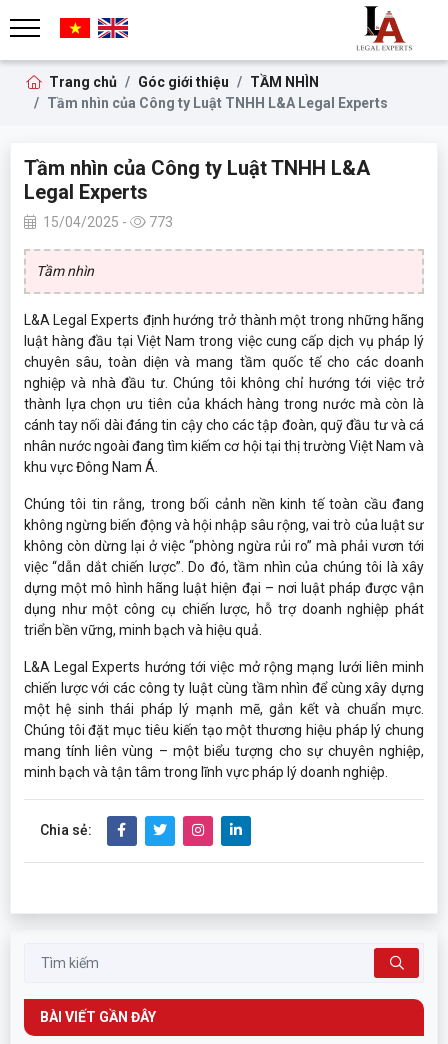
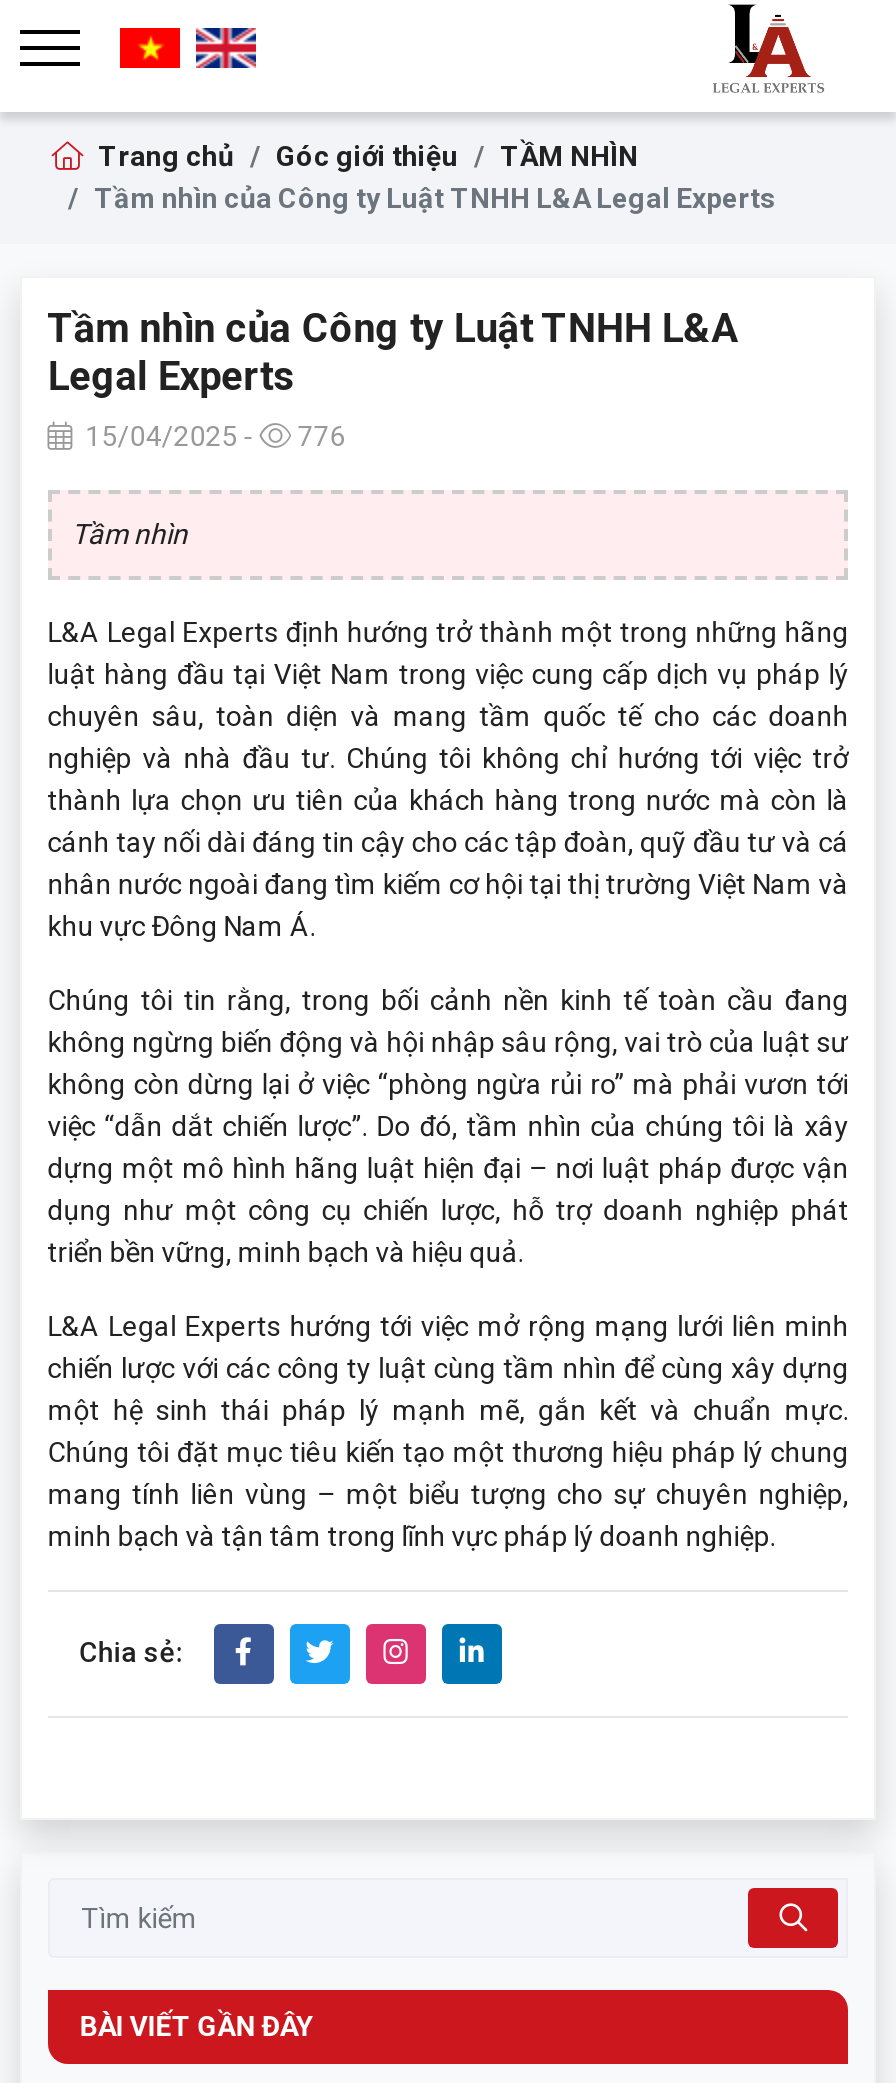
- 15/04/2025 - 773
+ 15/04/2025 - 776
